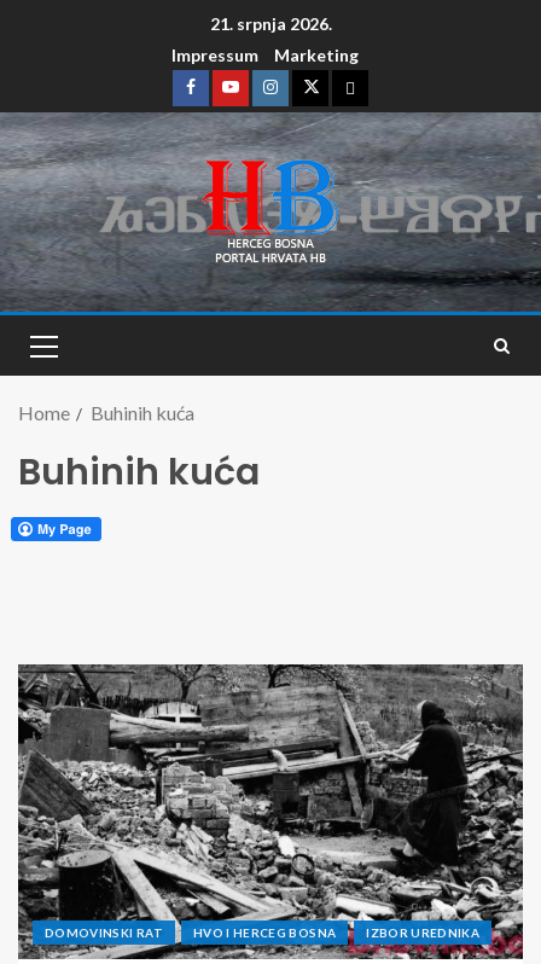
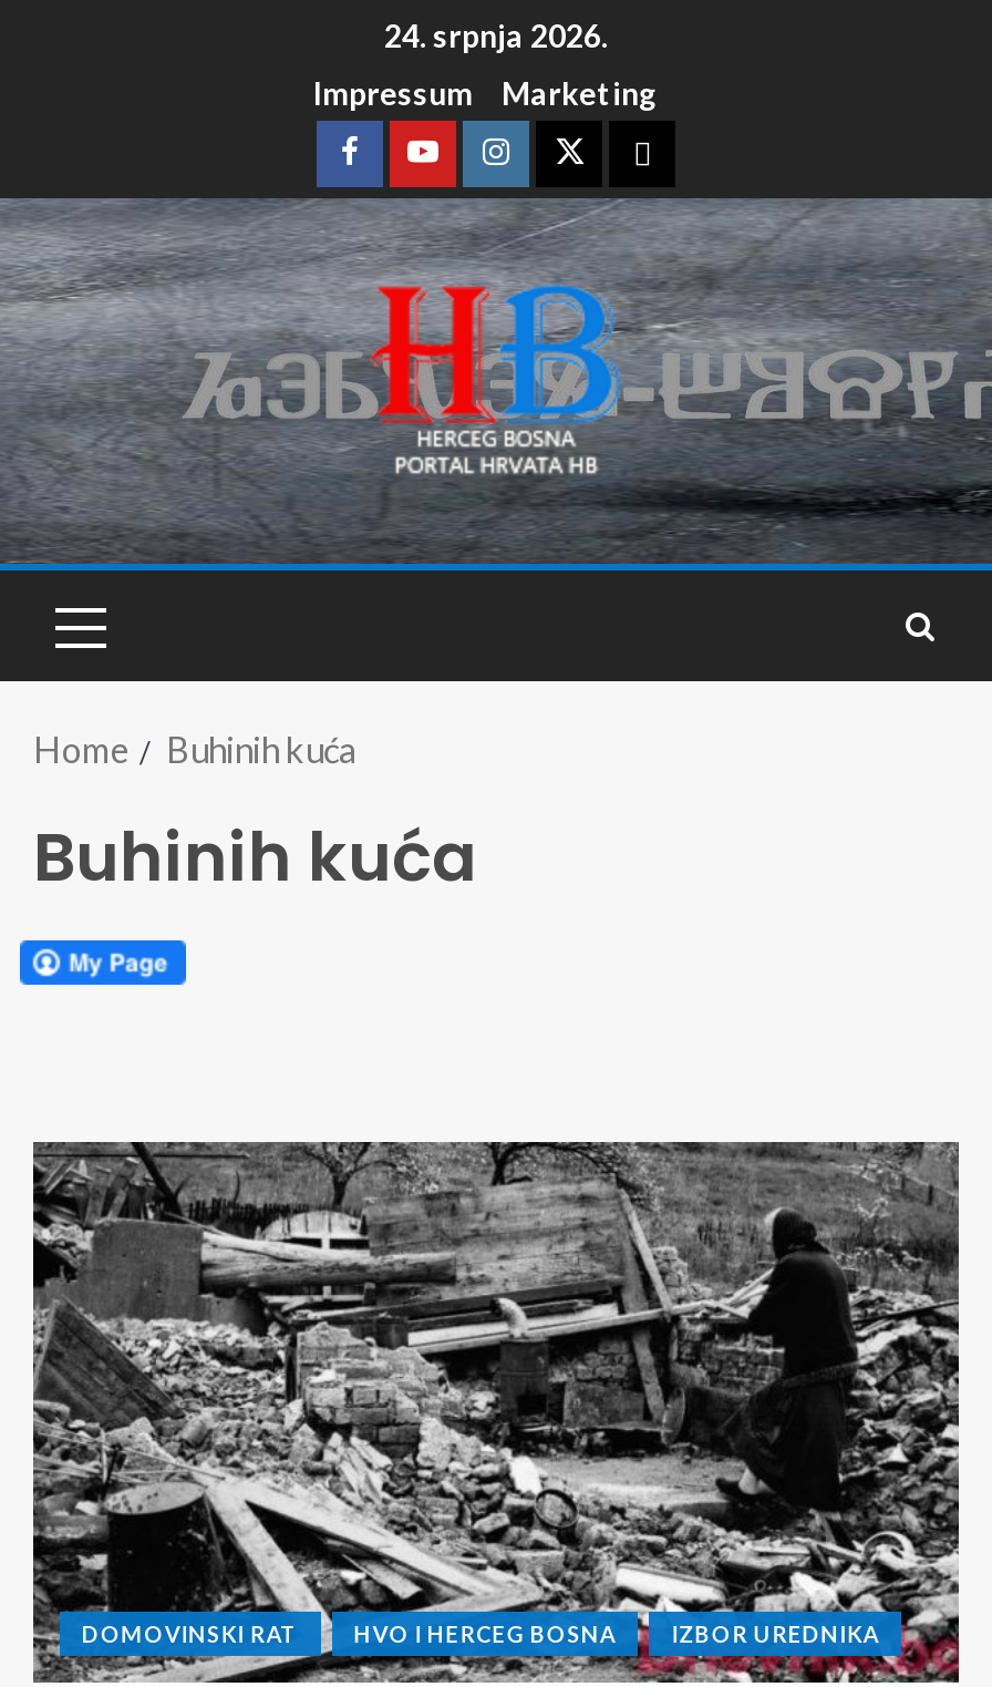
- 21. srpnja 2026.
+ 24. srpnja 2026.
